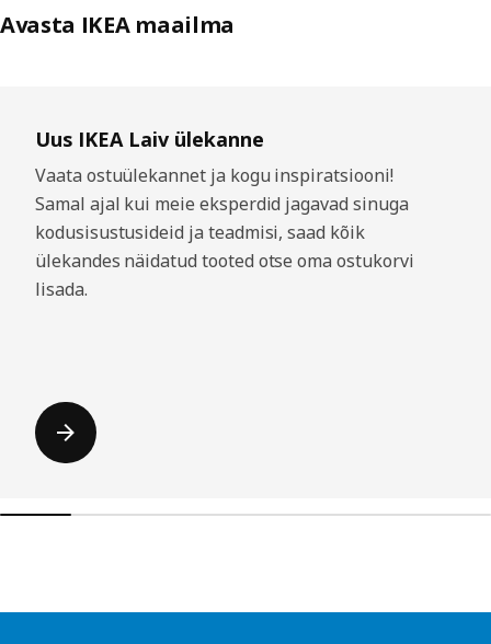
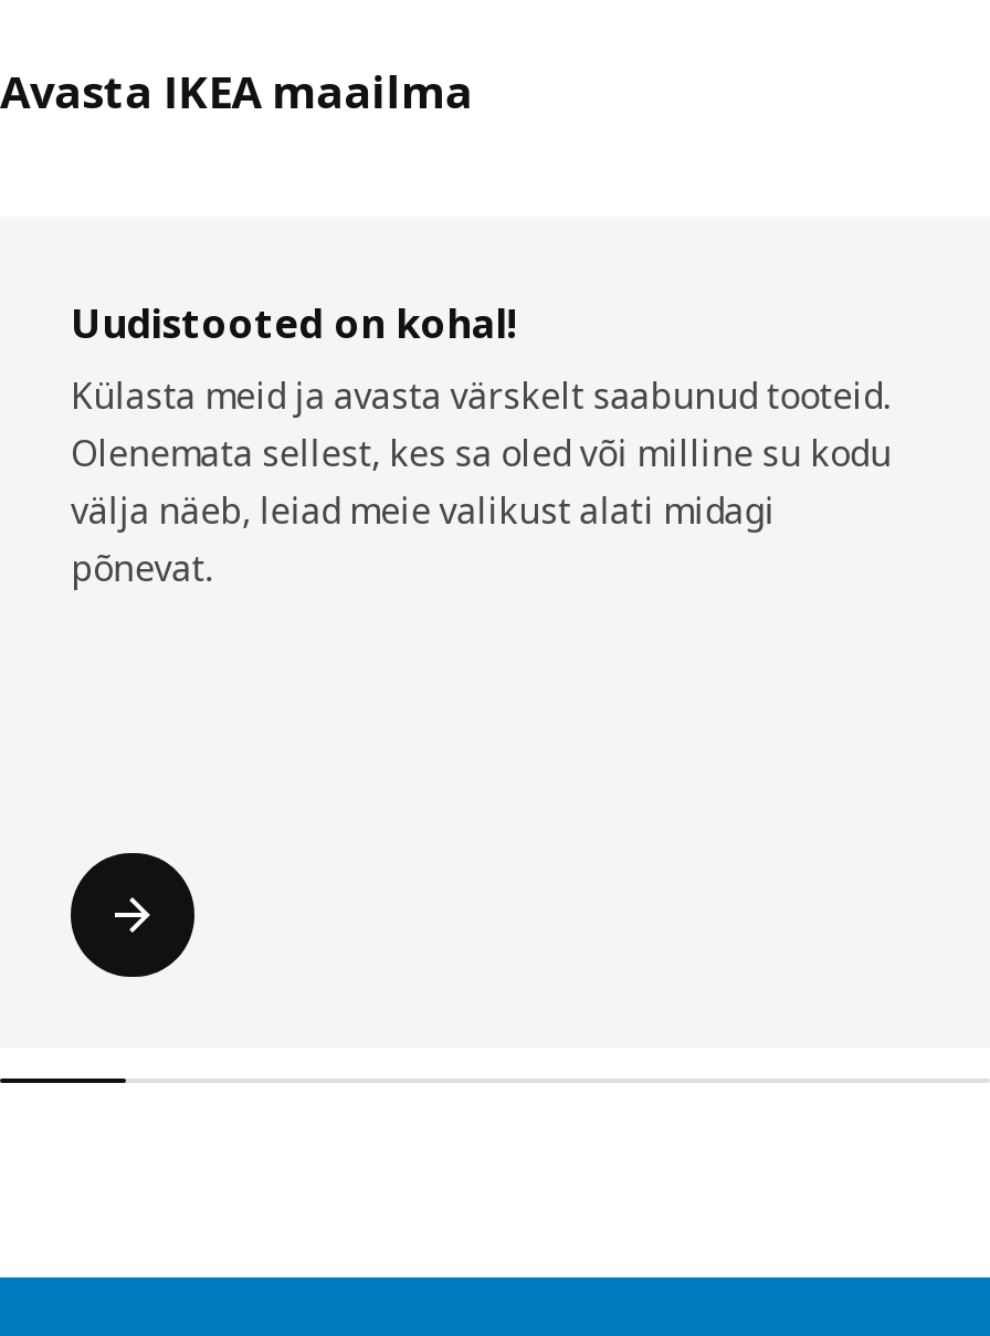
- Uus IKEA Laiv ülekanne
- Vaata ostuülekannet ja kogu inspiratsiooni!
- Samal ajal kui meie eksperdid jagavad sinuga
- kodusisustusideid ja teadmisi, saad kõik
- ülekandes näidatud tooted otse oma ostukorvi
- lisada.
+ Uudistooted on kohal!
+ Külasta meid ja avasta värskelt saabunud tooteid.
+ Olenemata sellest, kes sa oled või milline su kodu
+ välja näeb, leiad meie valikust alati midagi
+ põnevat.
